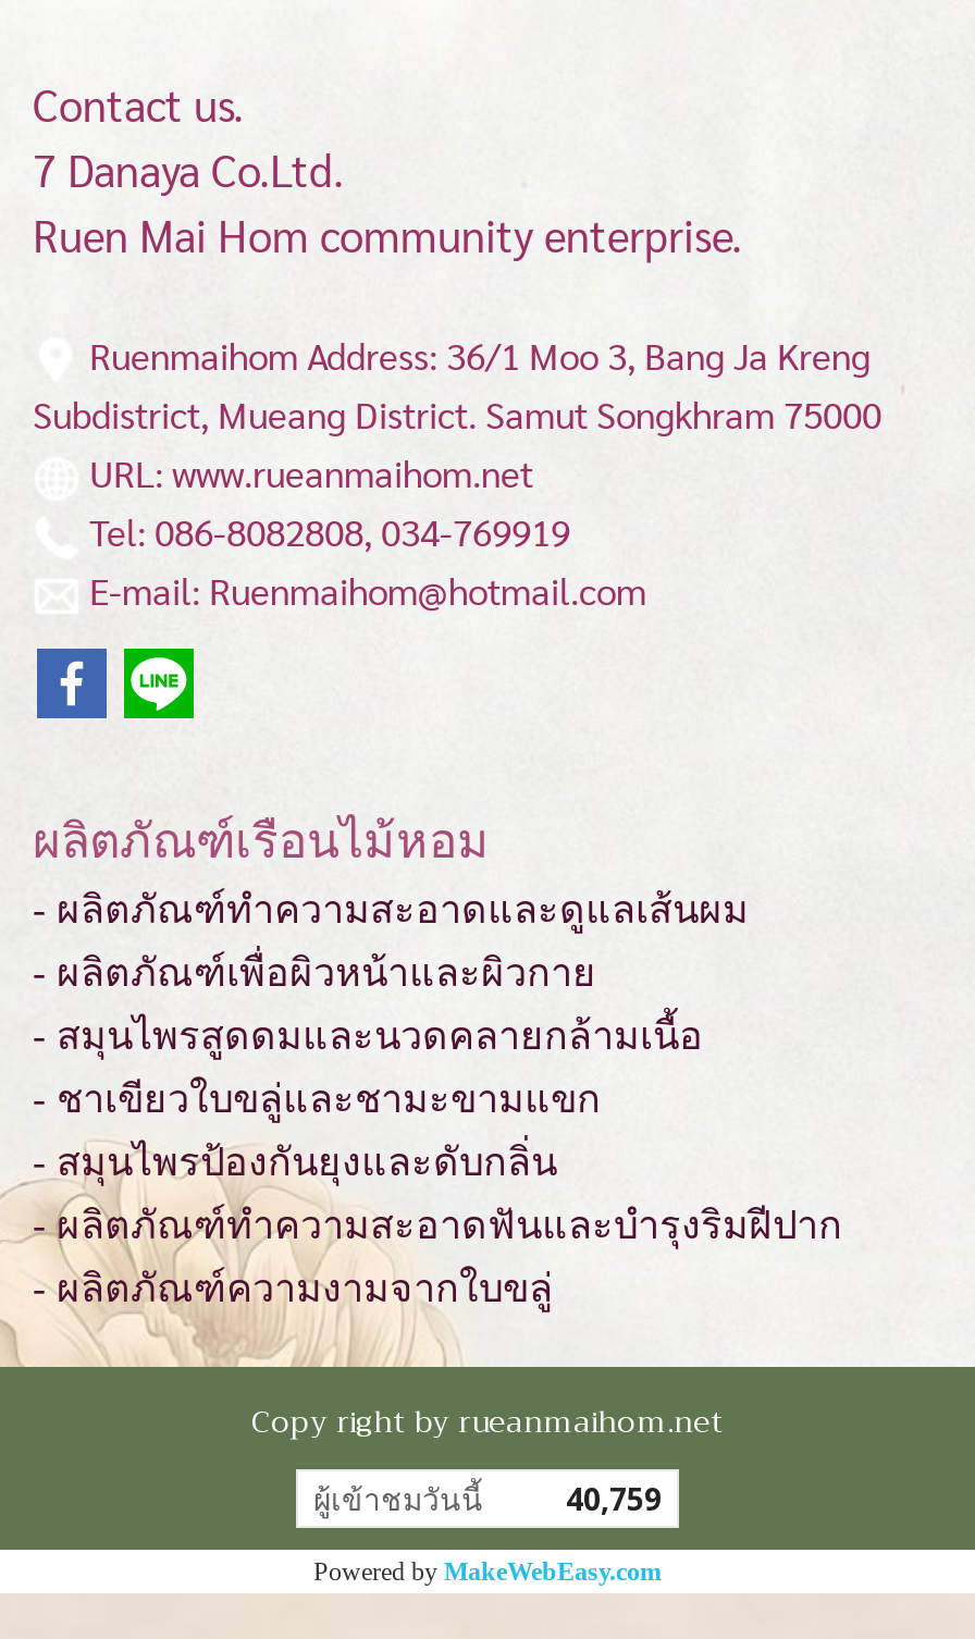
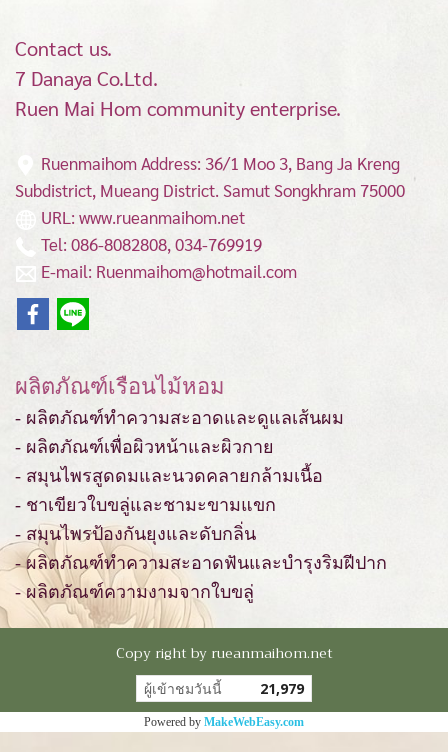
- ผู้เข้าชมวันนี้ 40,759
+ ผู้เข้าชมวันนี้ 21,979
